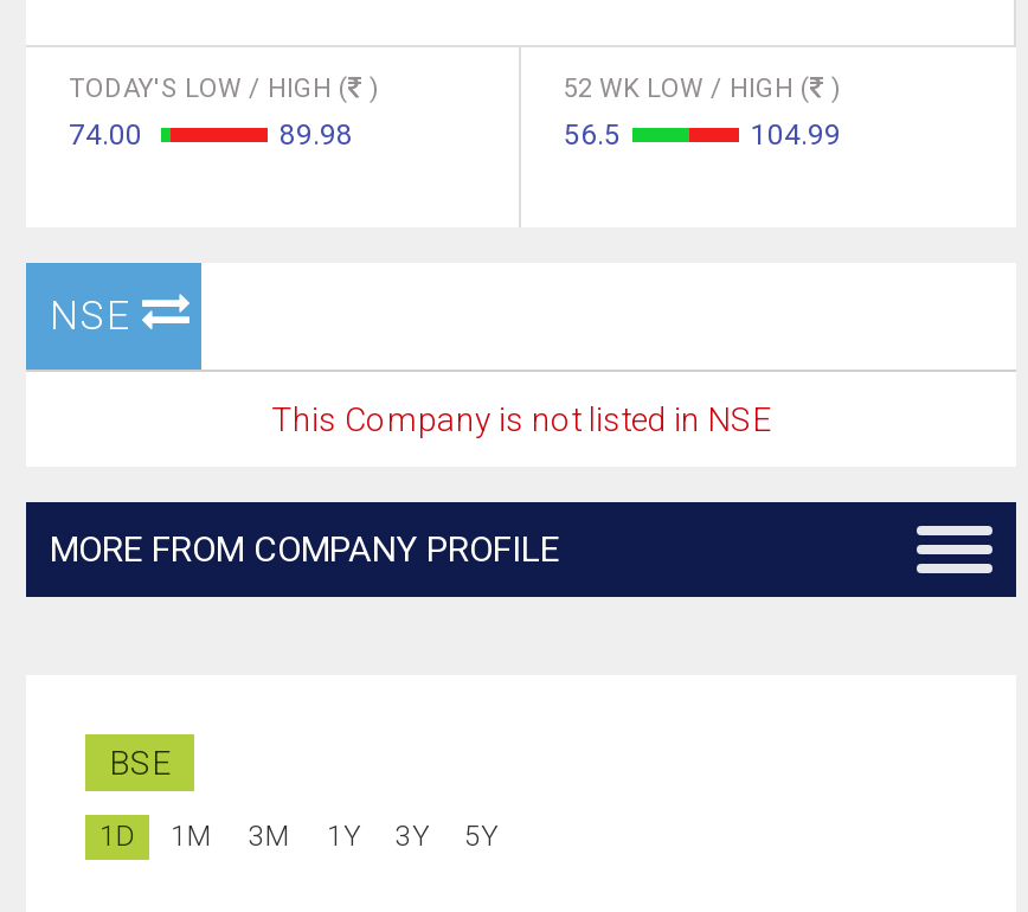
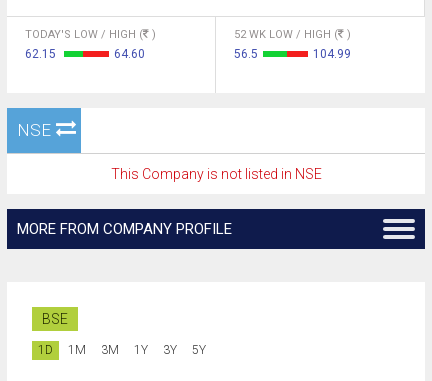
- 74.00
+ 62.15

- 89.98
+ 64.60
